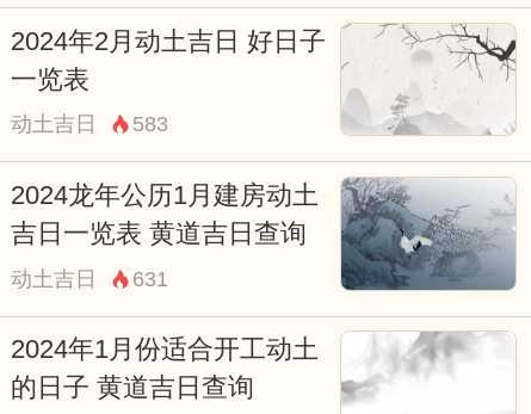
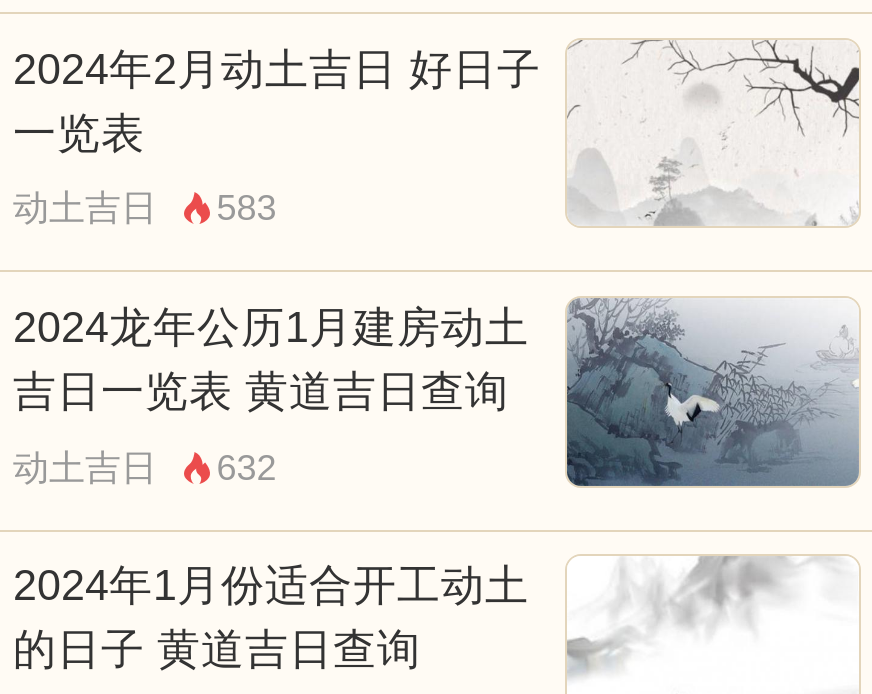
- 动土吉日 631
+ 动土吉日 632
